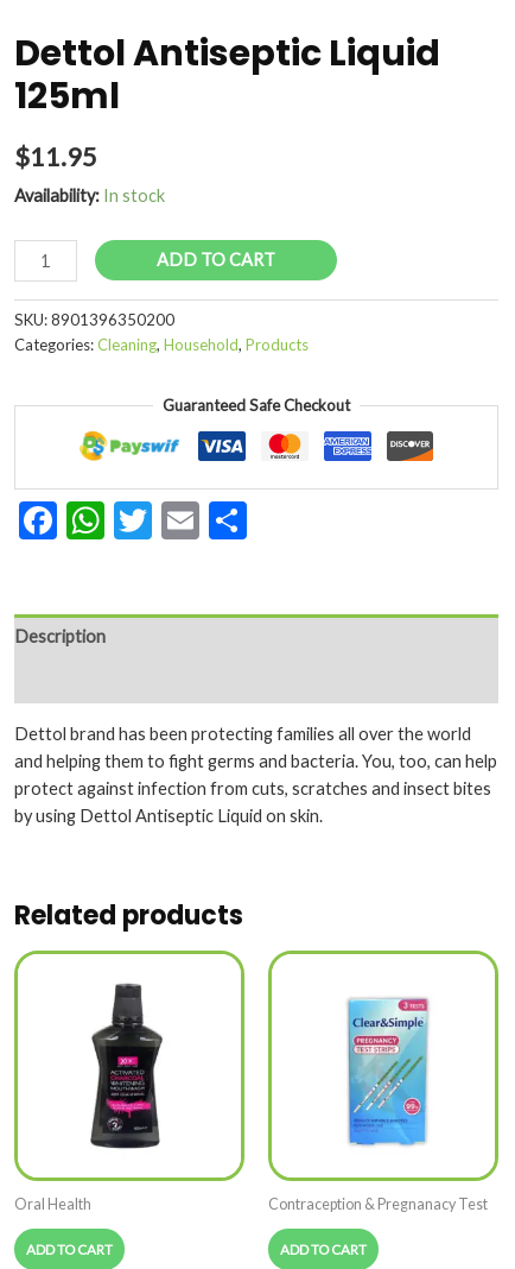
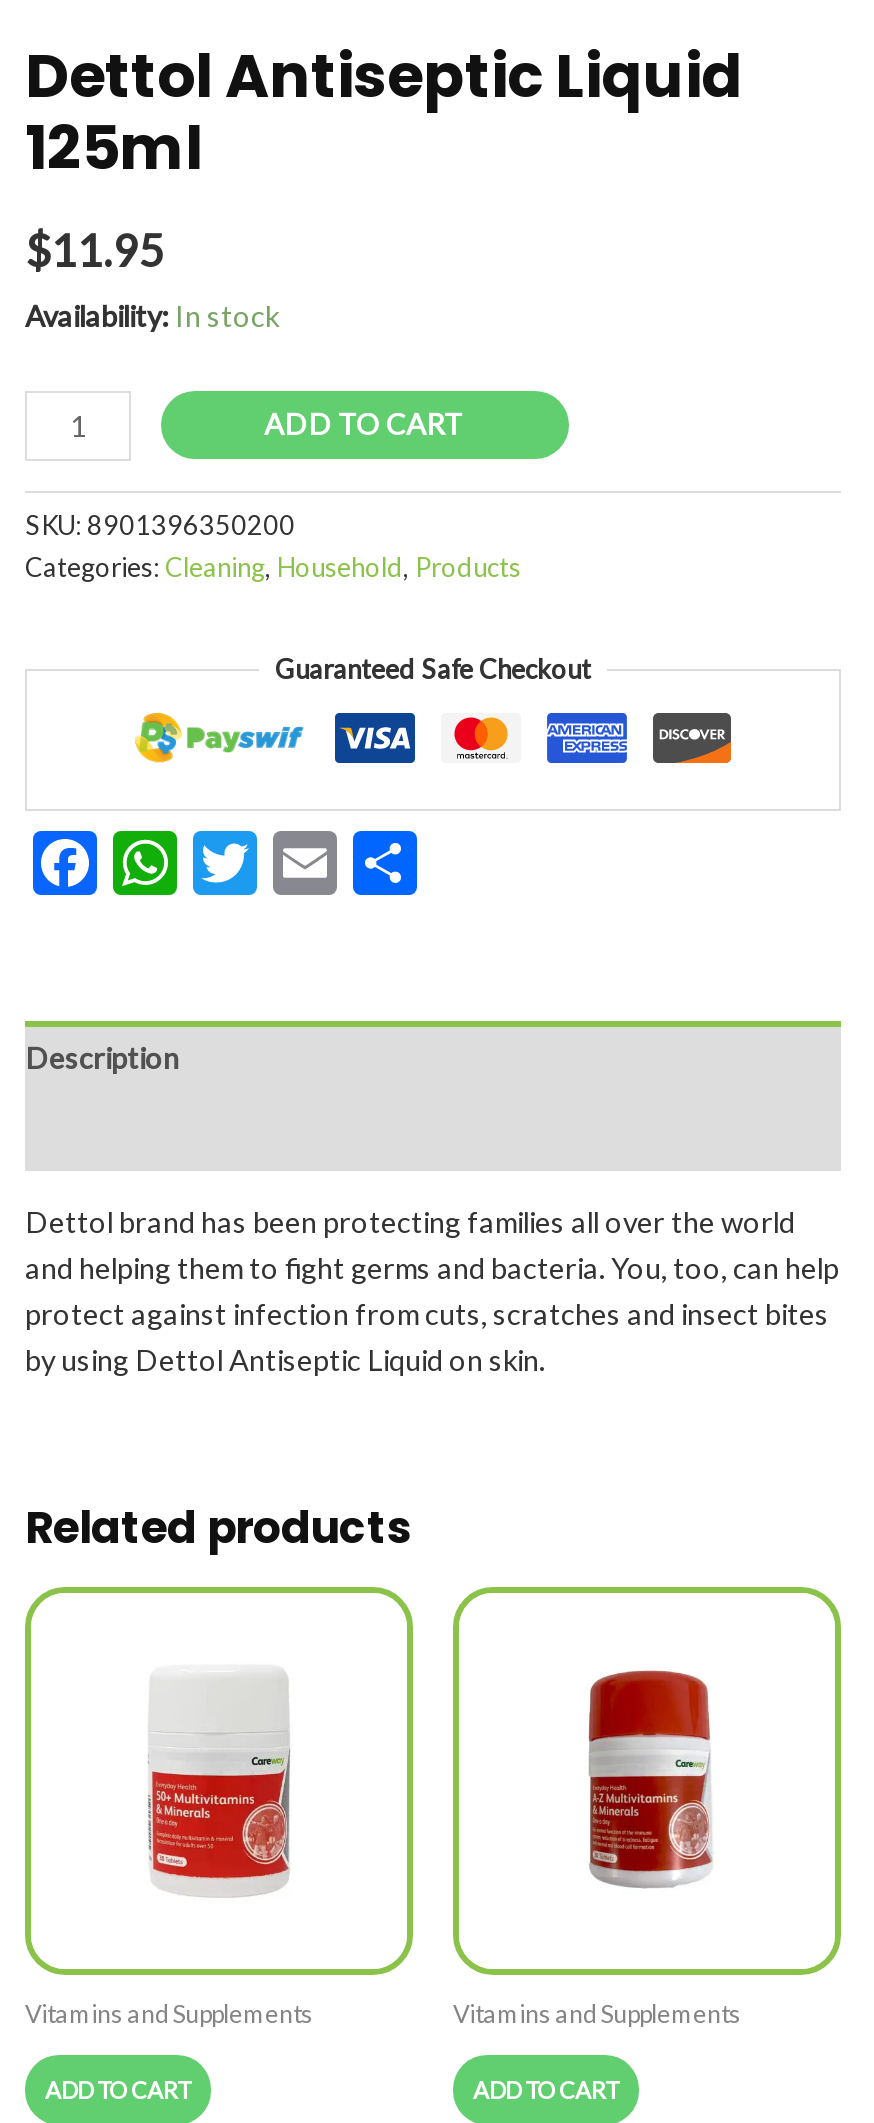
- [image]
- Oral Health
+ [image]
+ Vitamins and Supplements

- [image]
+ [image]

- Contraception & Pregnanacy Test
+ Vitamins and Supplements
